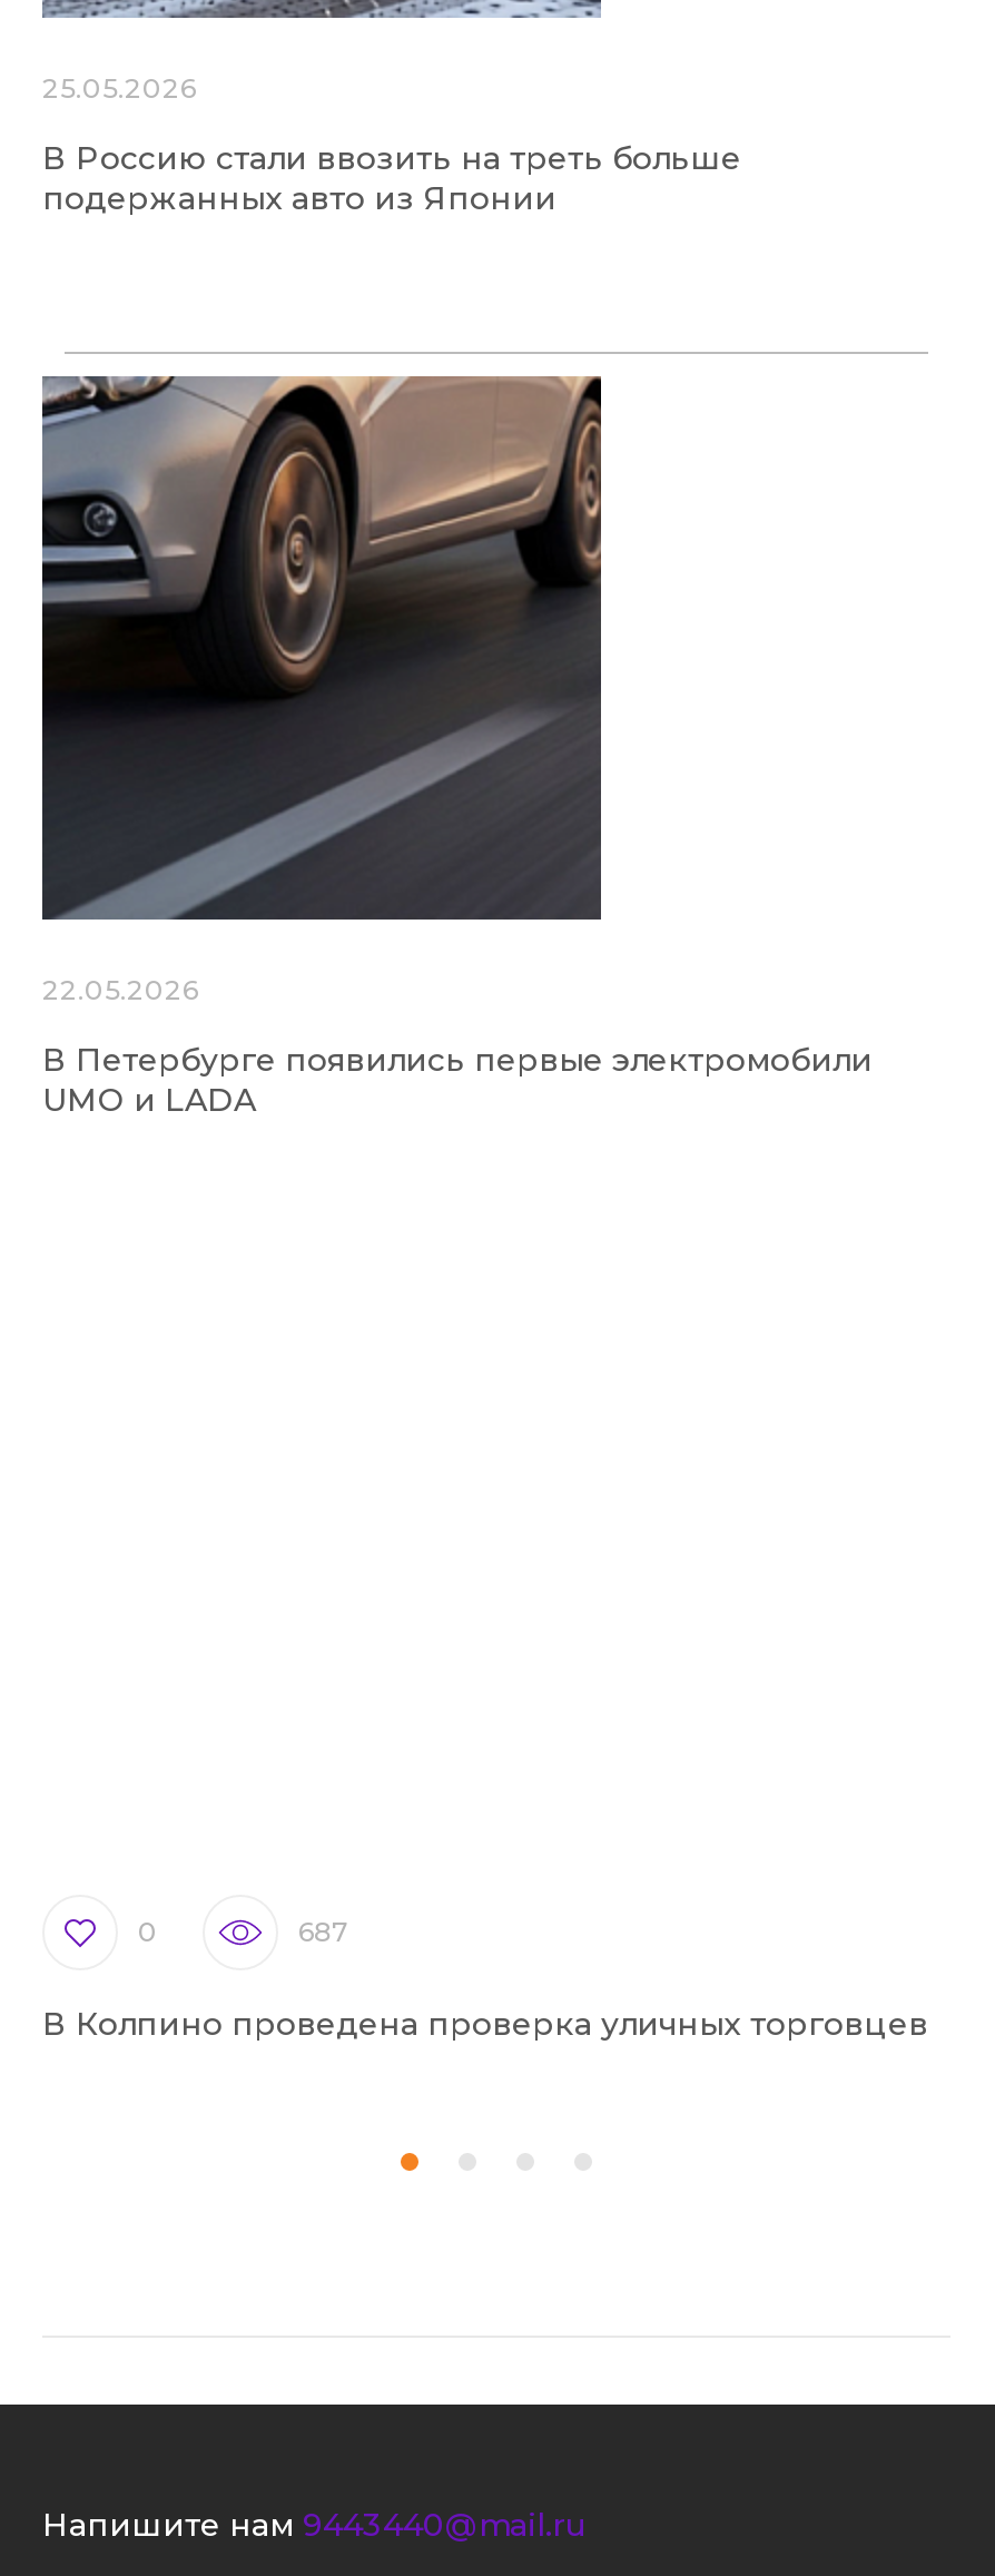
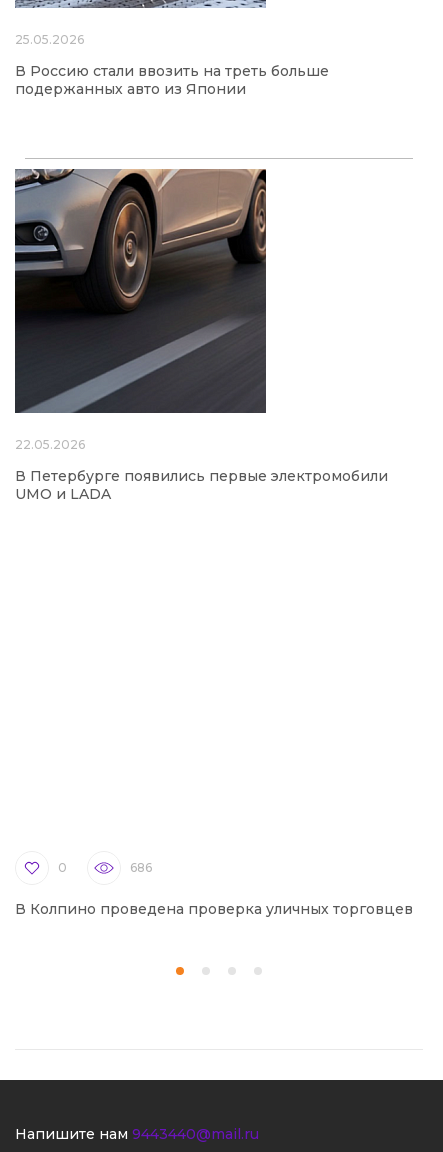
- 687
+ 686
